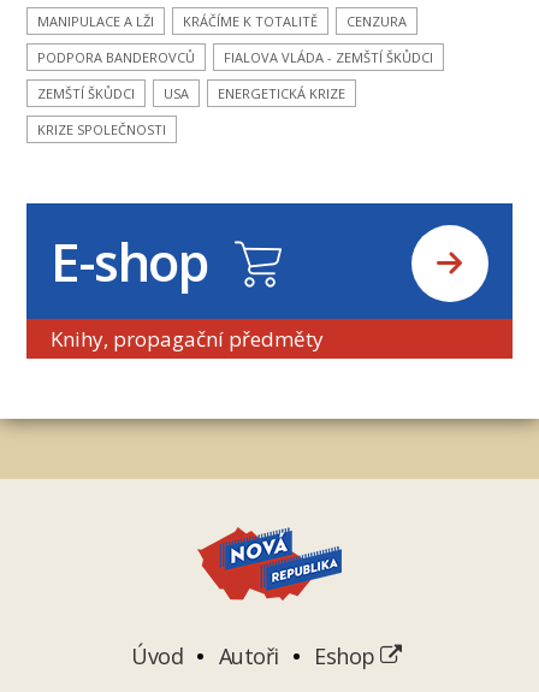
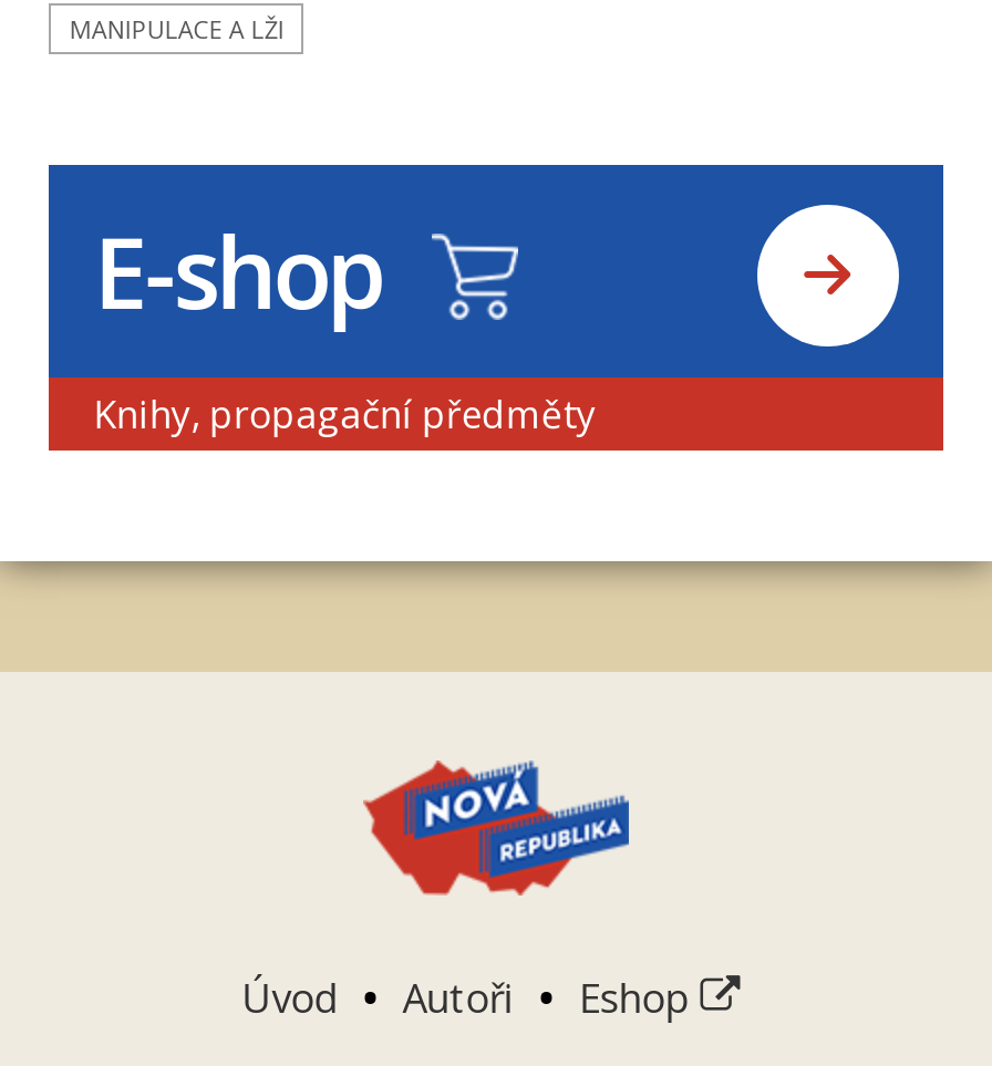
- KRÁČÍME K TOTALITĚ
- CENZURA
- PODPORA BANDEROVCŮ
- FIALOVA VLÁDA - ZEMŠTÍ ŠKŮDCI
- ZEMŠTÍ ŠKŮDCI
- USA
- ENERGETICKÁ KRIZE
- KRIZE SPOLEČNOSTI
